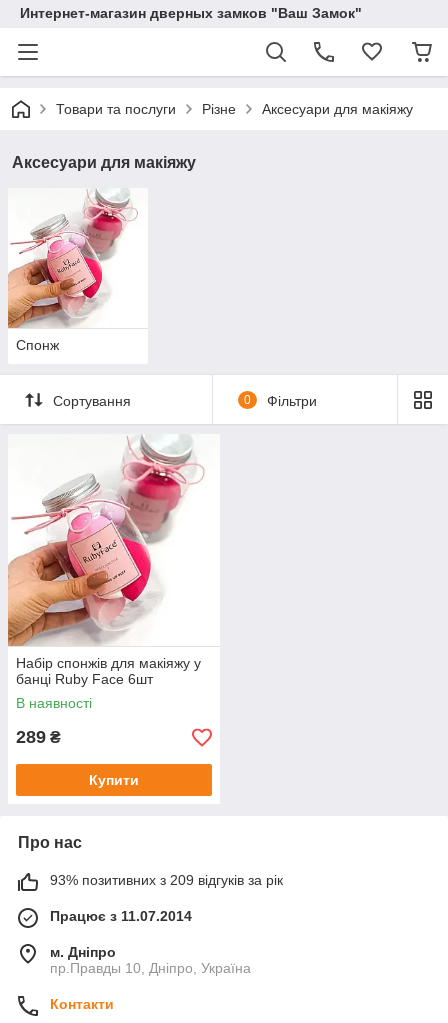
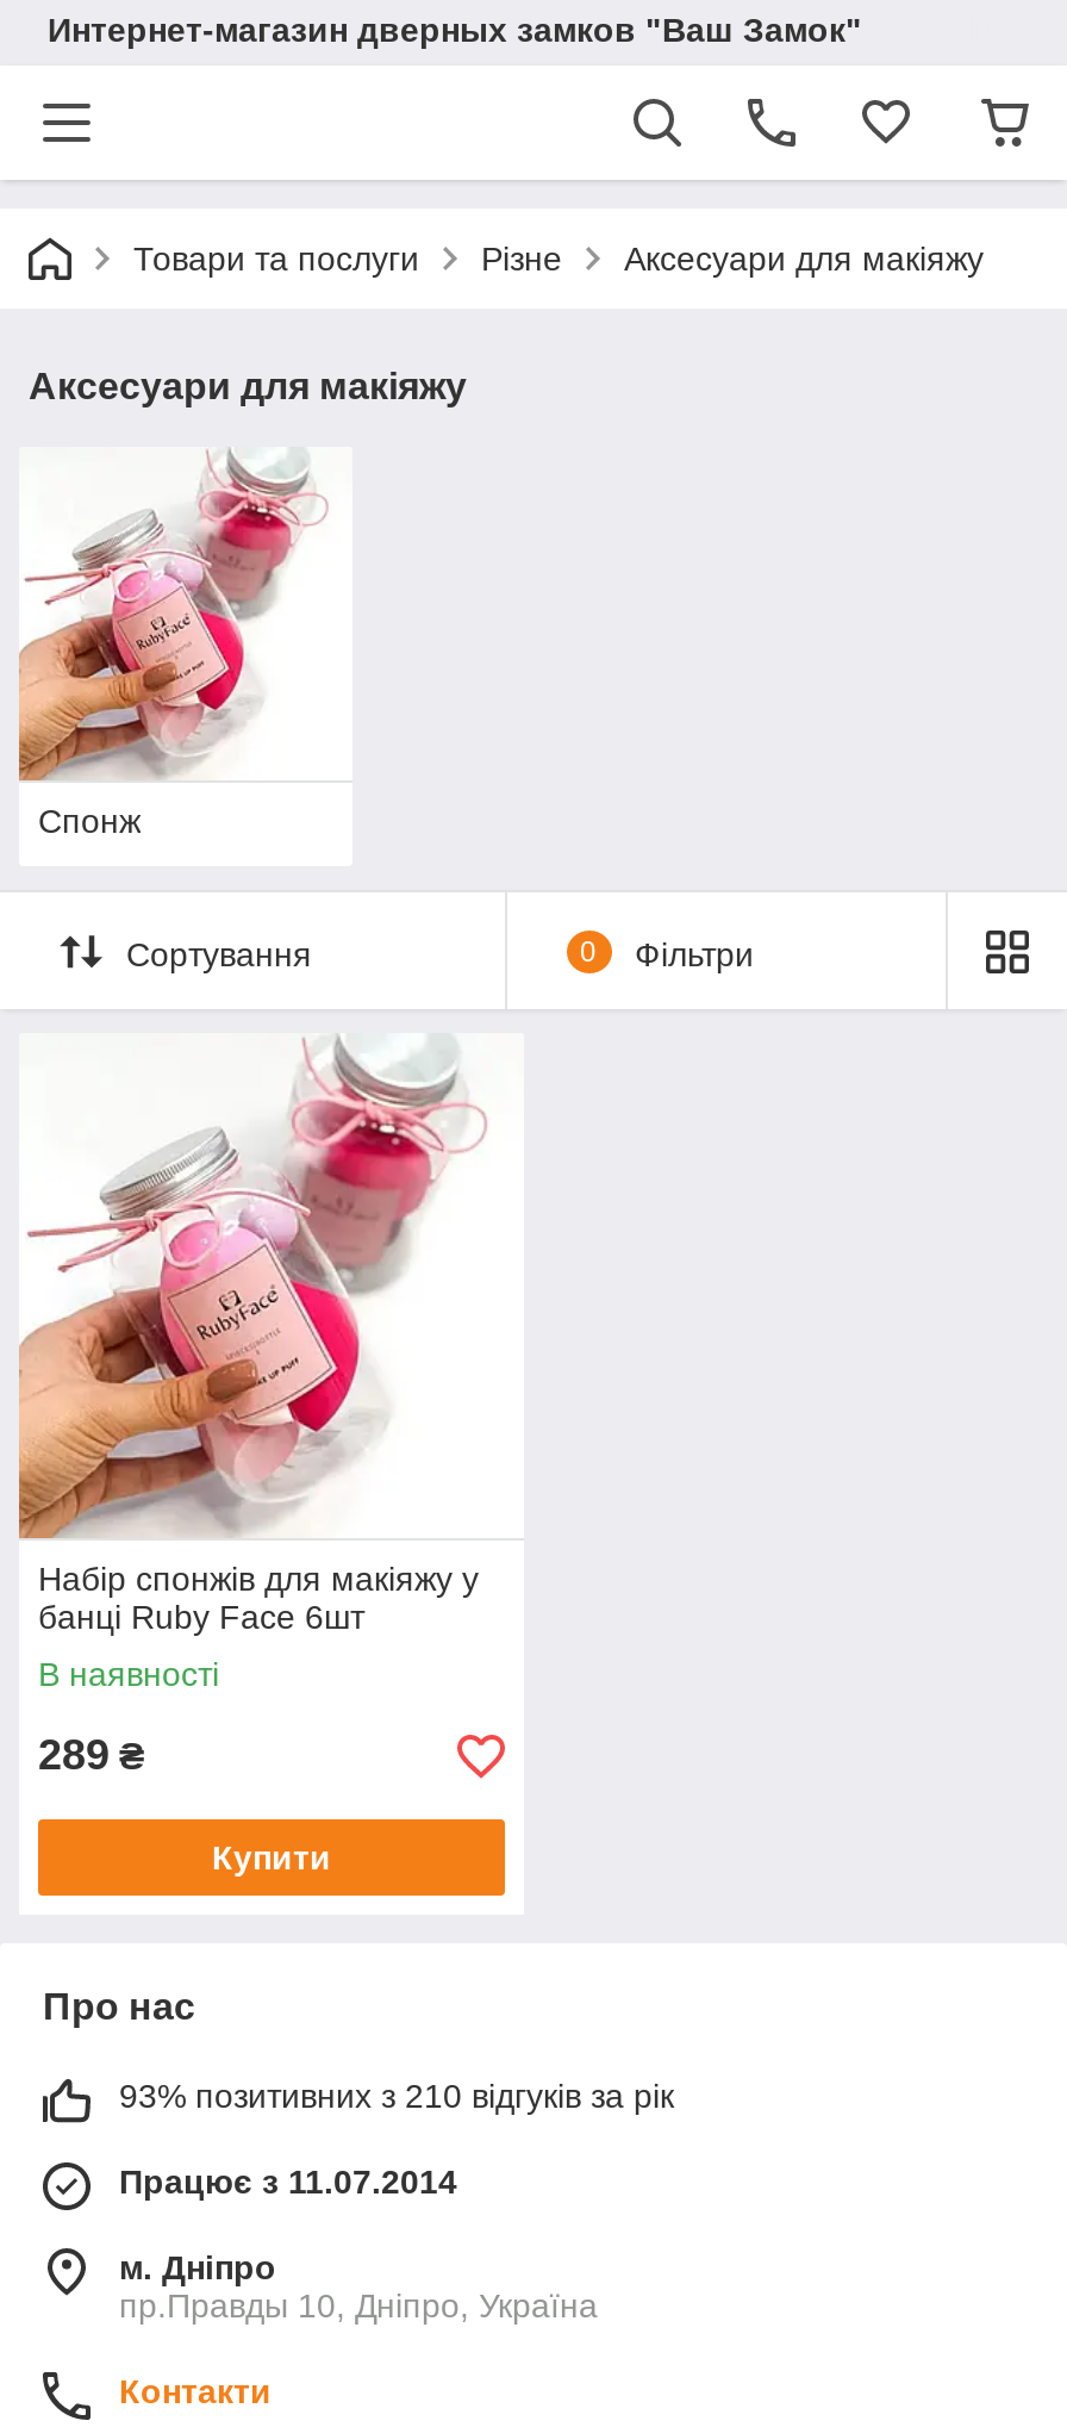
- 93% позитивних з 209 відгуків за рік
+ 93% позитивних з 210 відгуків за рік
